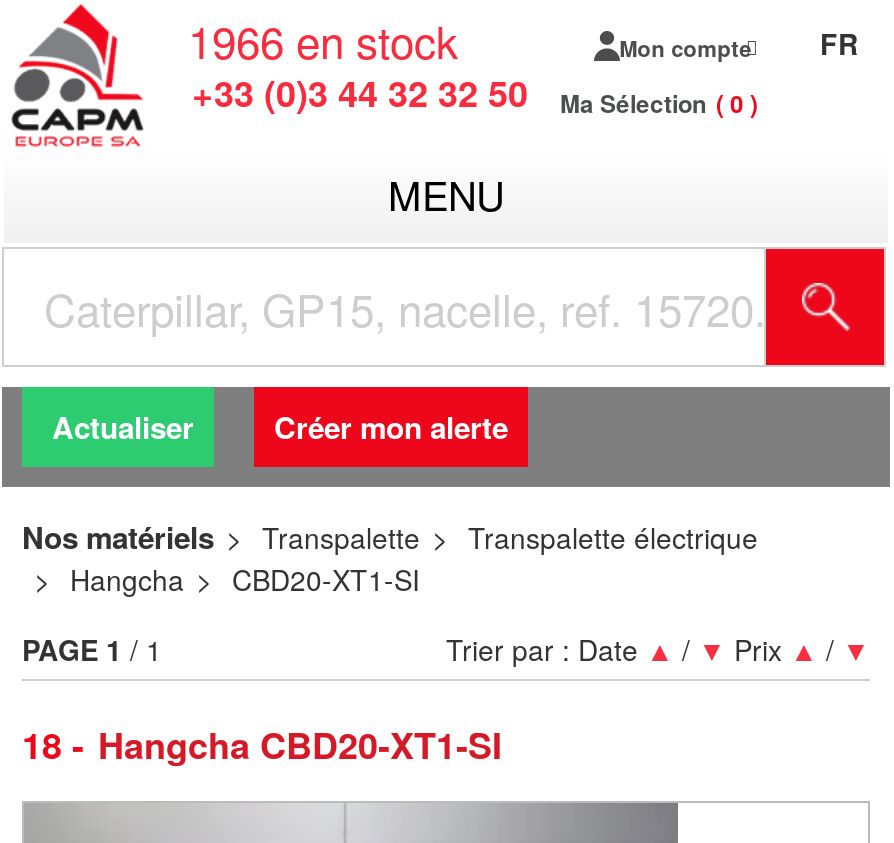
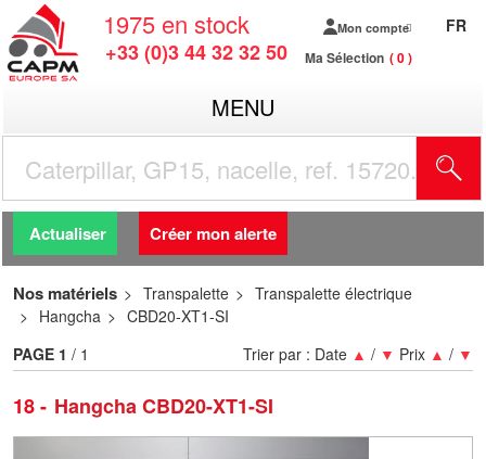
- 1966 en stock
+ 1975 en stock
